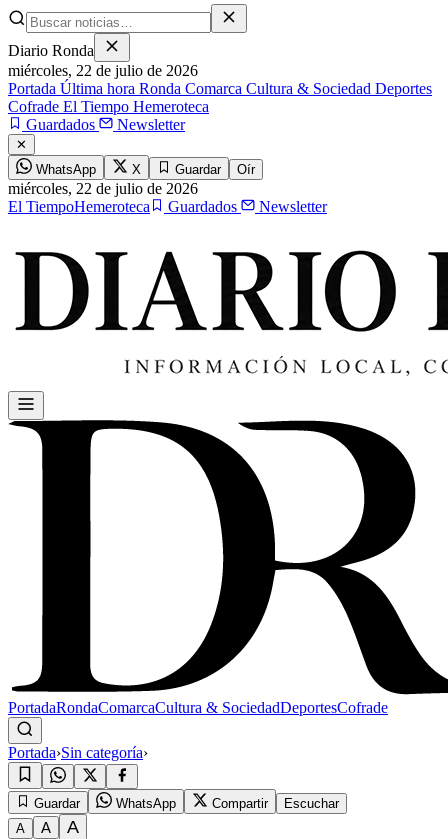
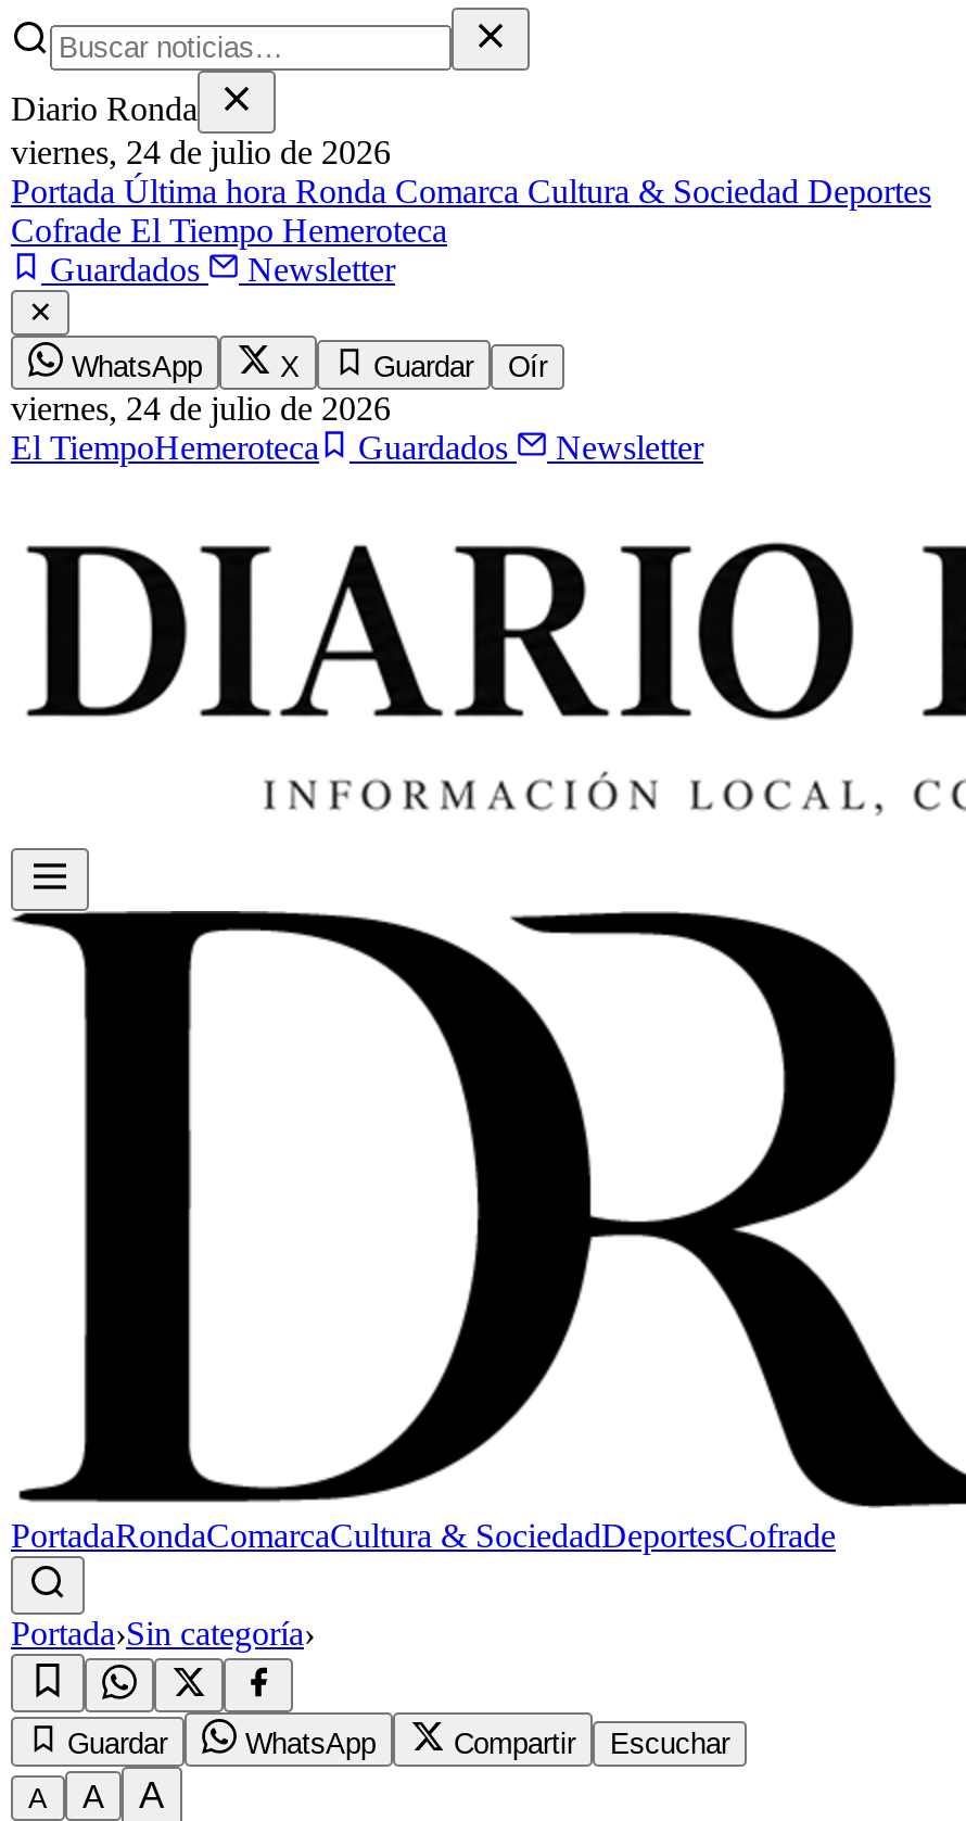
- miércoles, 22 de julio de 2026
+ viernes, 24 de julio de 2026

- miércoles,22 de julio de 2026
+ viernes,24 de julio de 2026
